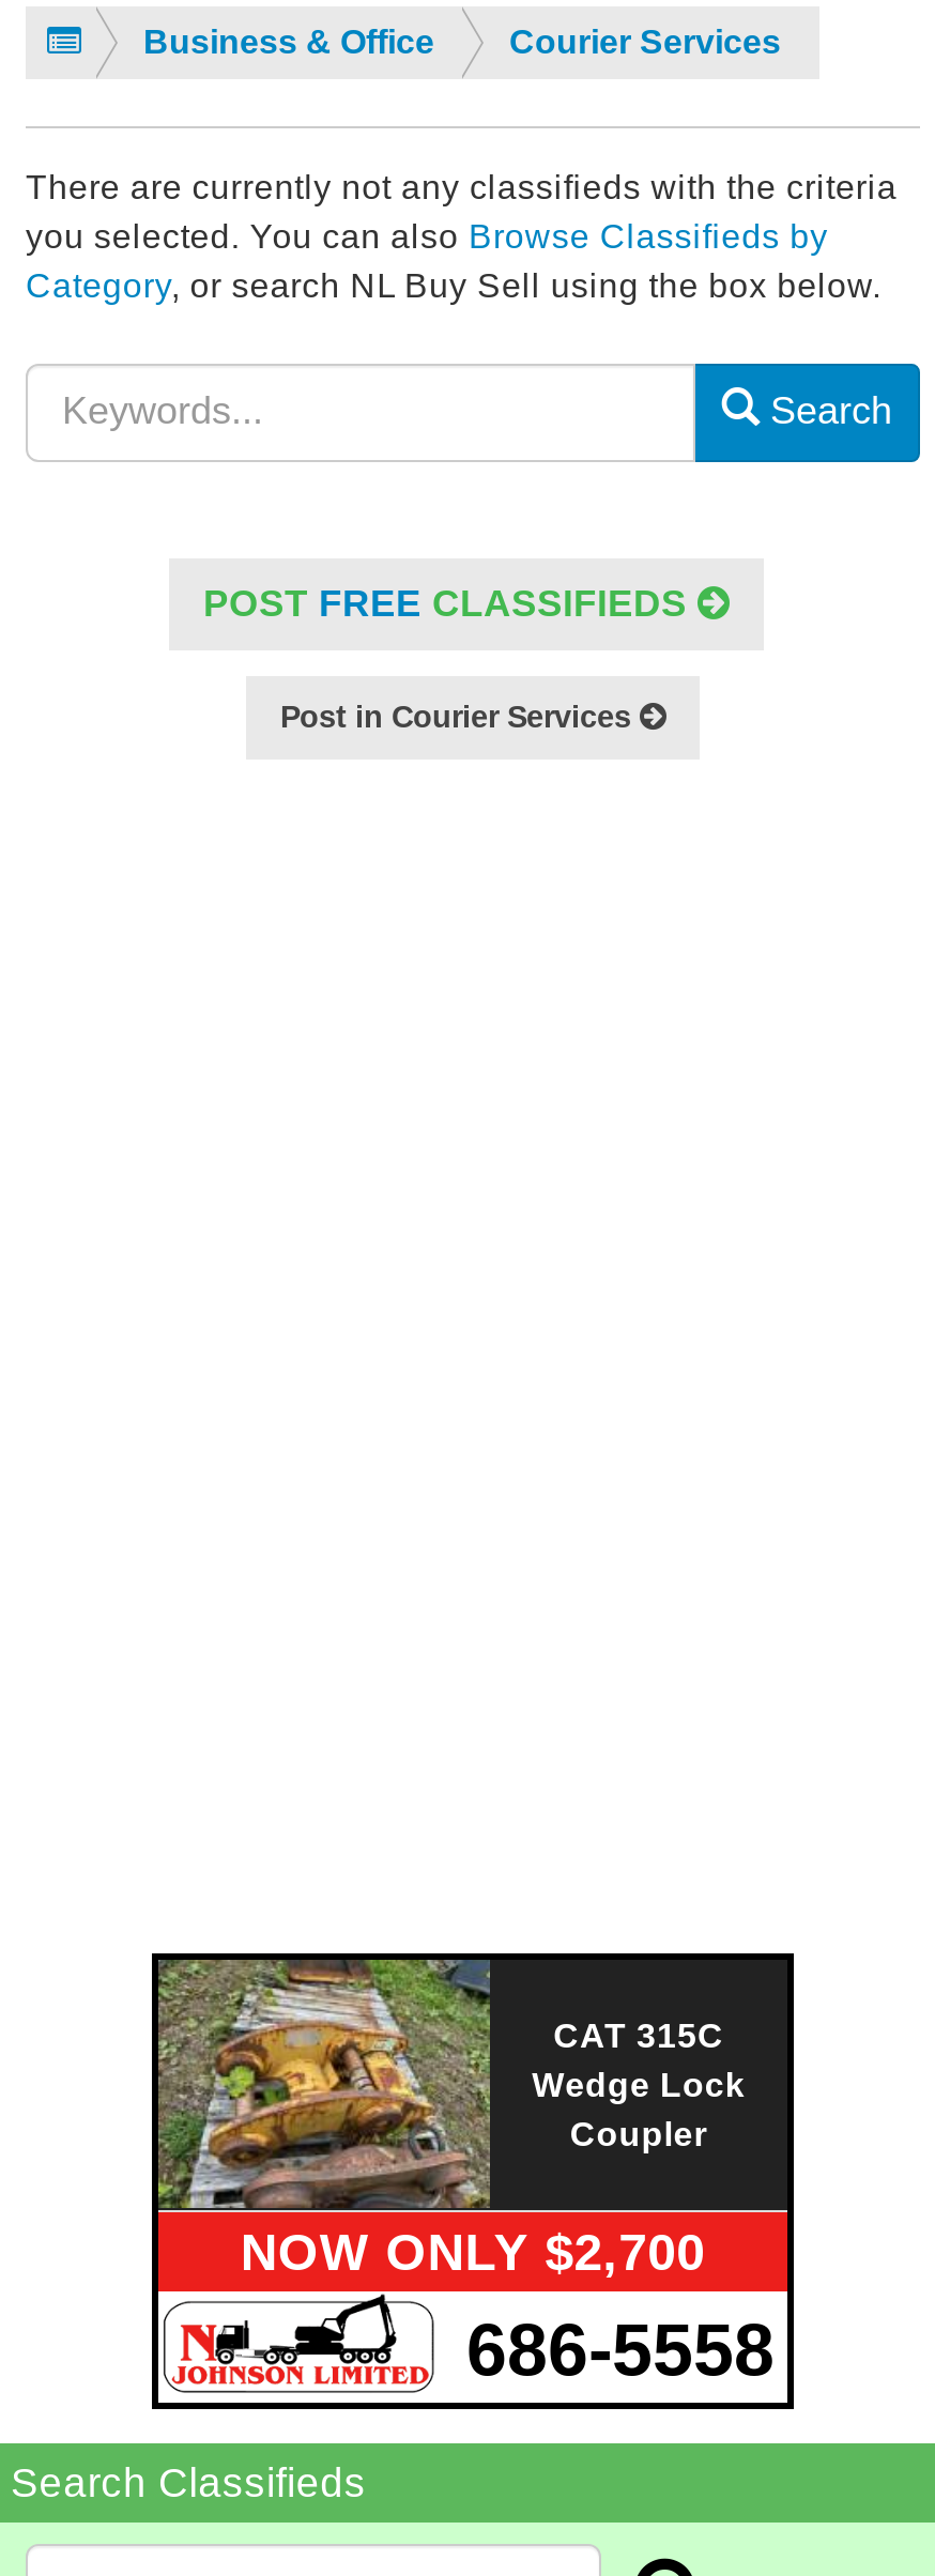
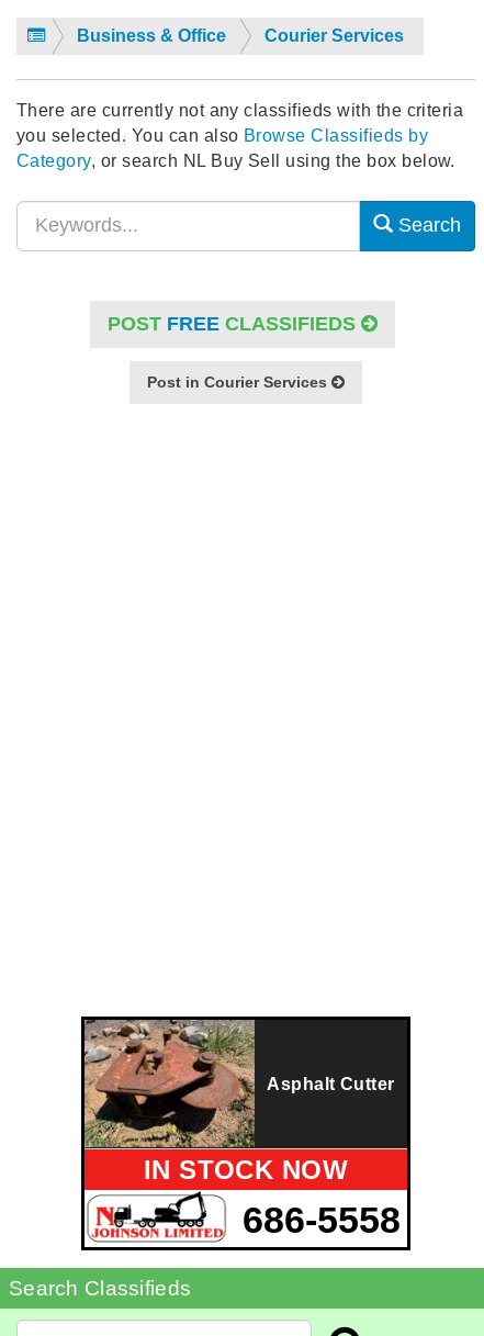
- [image]
- NOW ONLY $2,700
+ [image]
+ IN STOCK NOW

- CAT 315C
- Wedge Lock
- Coupler
+ Asphalt Cutter
